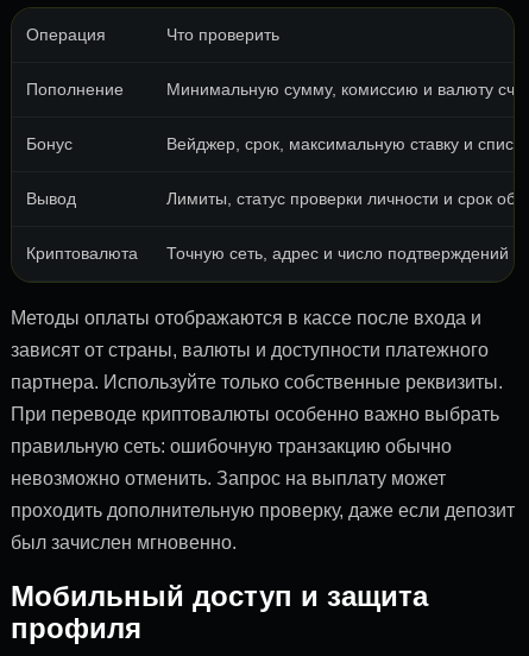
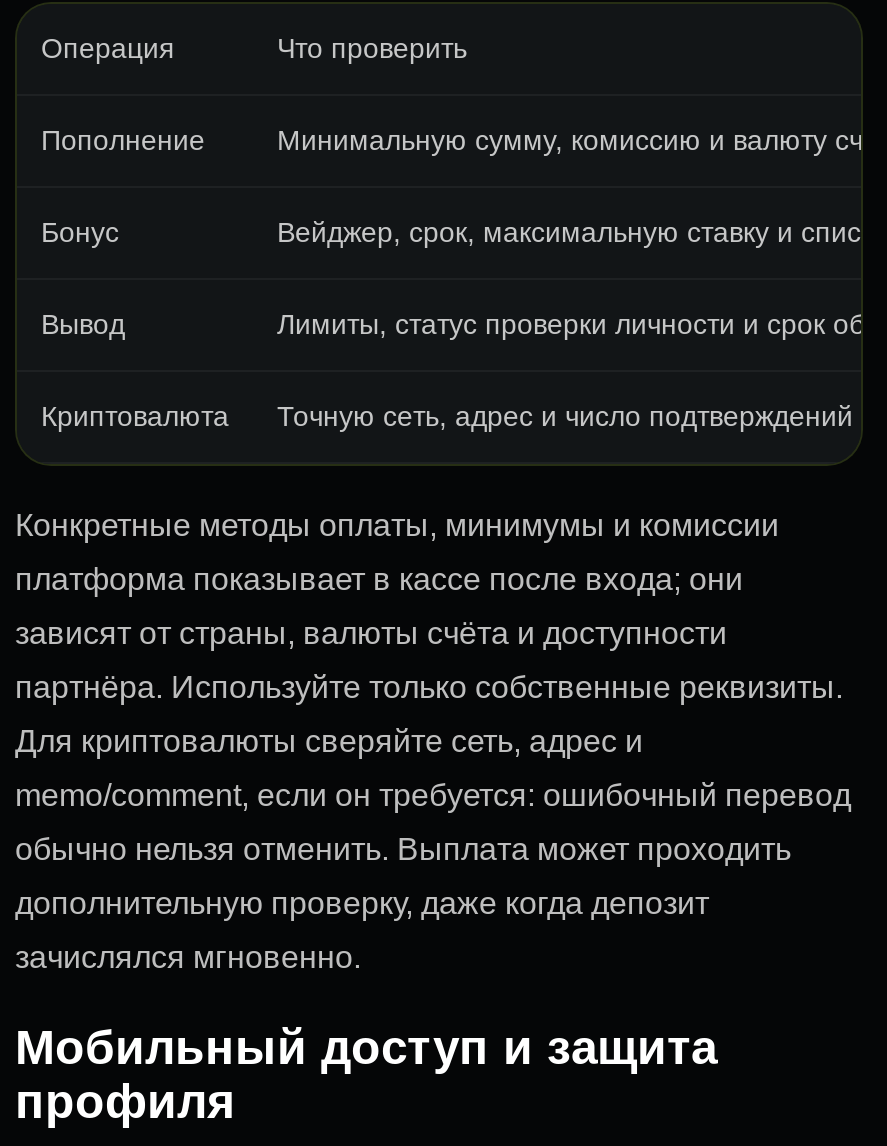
- Методы оплаты отображаются в кассе после входа и
- зависят от страны, валюты и доступности платежного
- партнера. Используйте только собственные реквизиты.
- При переводе криптовалюты особенно важно выбрать
- правильную сеть: ошибочную транзакцию обычно
- невозможно отменить. Запрос на выплату может
- проходить дополнительную проверку, даже если депозит
- был зачислен мгновенно.
+ Конкретные методы оплаты, минимумы и комиссии
+ платформа показывает в кассе после входа; они
+ зависят от страны, валюты счёта и доступности
+ партнёра. Используйте только собственные реквизиты.
+ Для криптовалюты сверяйте сеть, адрес и
+ memo/comment, если он требуется: ошибочный перевод
+ обычно нельзя отменить. Выплата может проходить
+ дополнительную проверку, даже когда депозит
+ зачислялся мгновенно.
